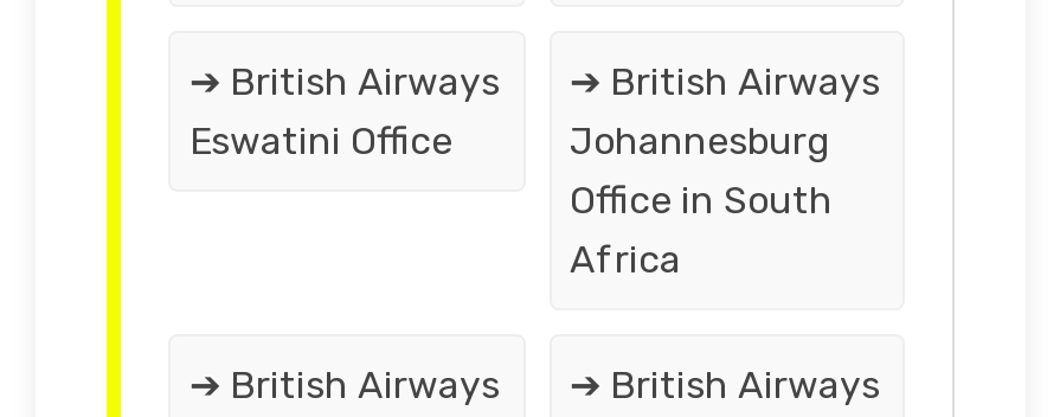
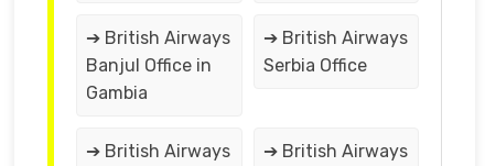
- Eswatini Office
+ Banjul Office in
+ Gambia

- Johannesburg
- Office in South
- Africa
+ Serbia Office
